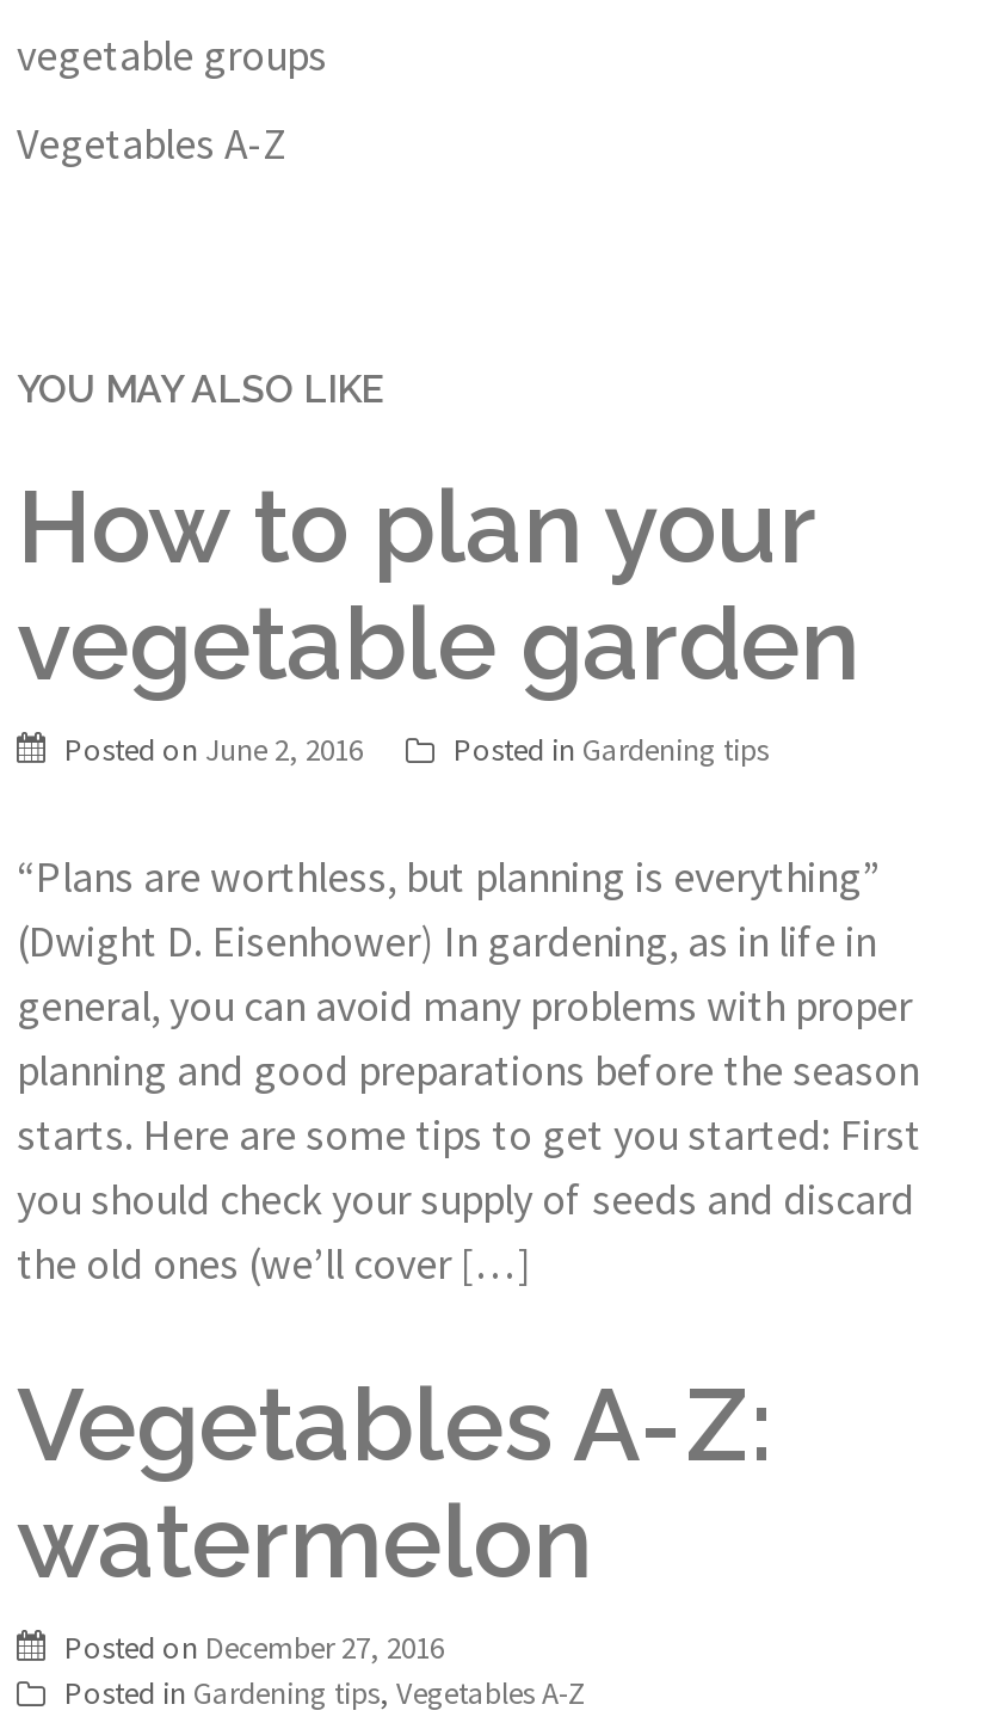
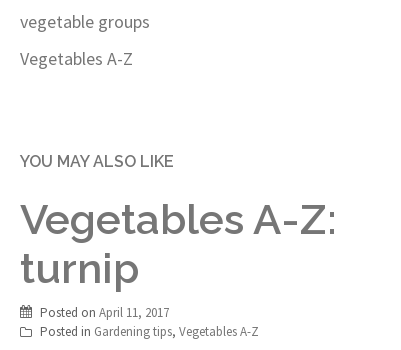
- How to plan your
- vegetable garden
- Posted on June 2, 2016
- Posted in Gardening tips
- “Plans are worthless, but planning is everything”
- (Dwight D. Eisenhower) In gardening, as in life in
- general, you can avoid many problems with proper
- planning and good preparations before the season
- starts. Here are some tips to get you started: First
- you should check your supply of seeds and discard
- the old ones (we’ll cover […]

- watermelon
- Posted on December 27, 2016
+ turnip
+ Posted on April 11, 2017
